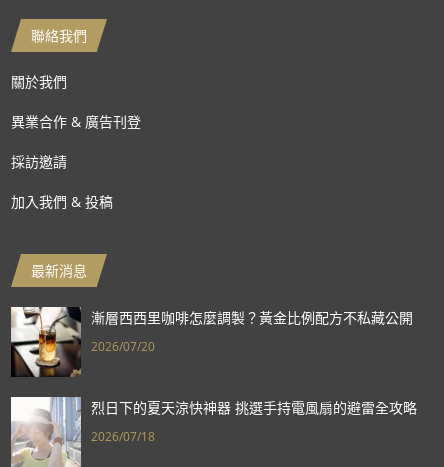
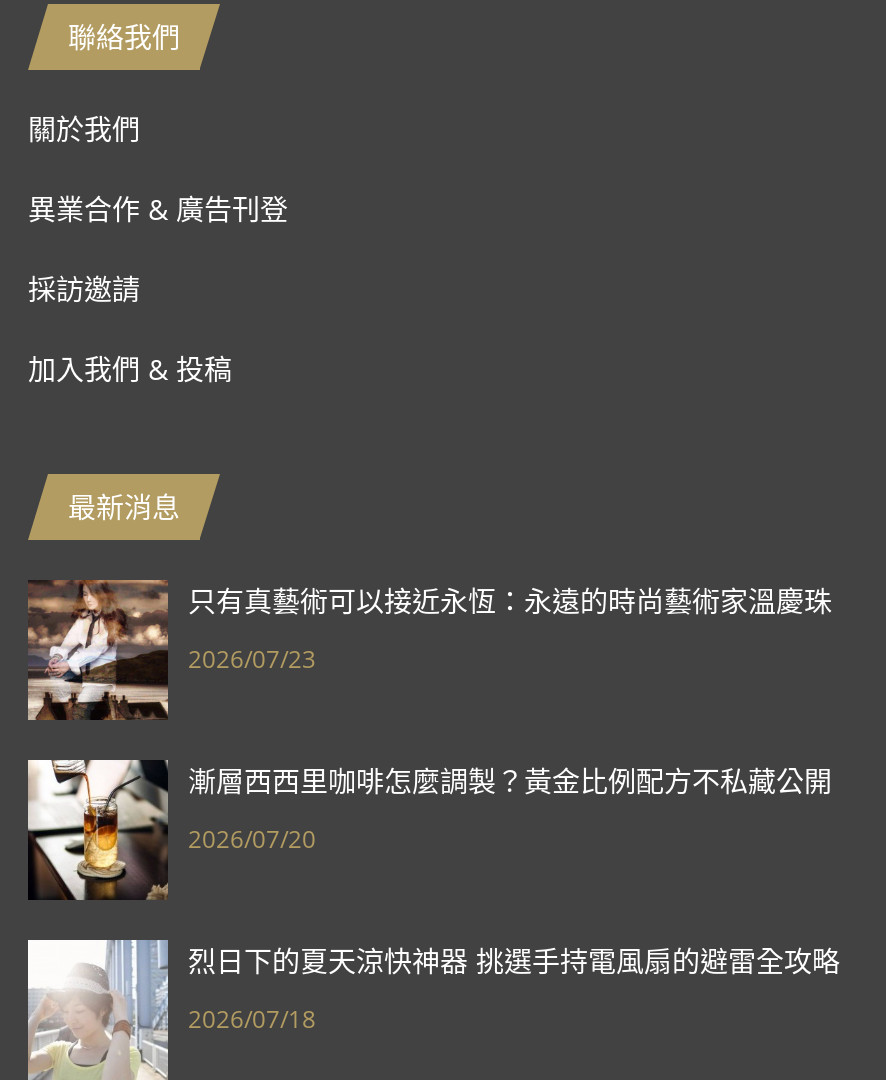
+ [image]
+ 只有真藝術可以接近永恆：永遠的時尚藝術家溫慶珠
+ 2026/07/23
